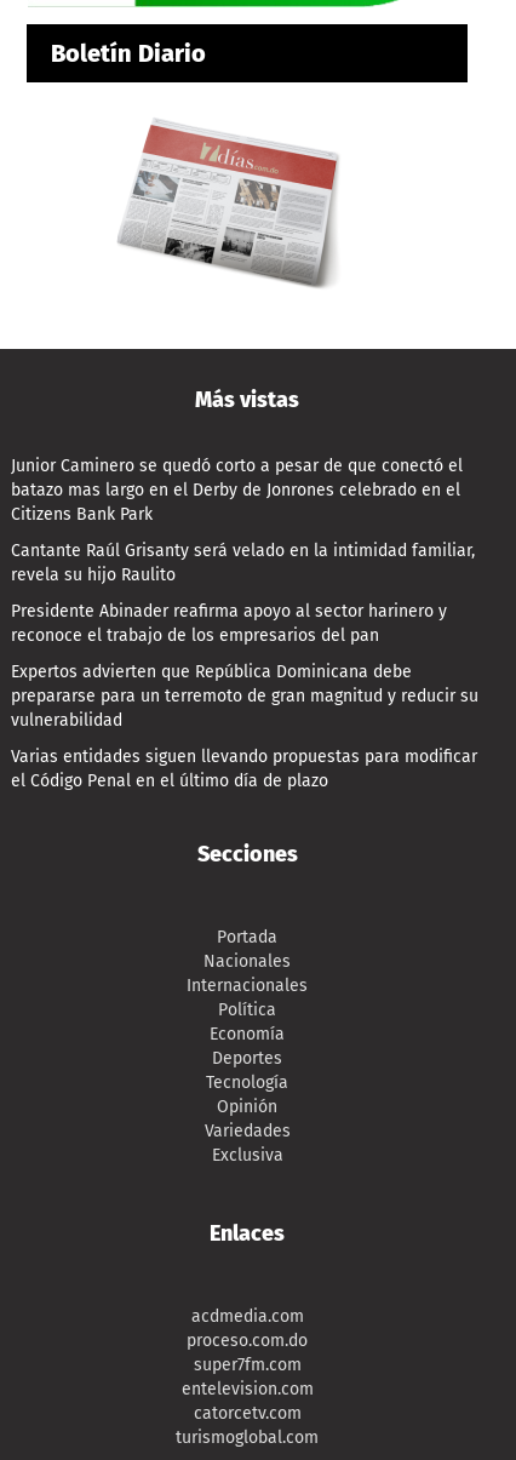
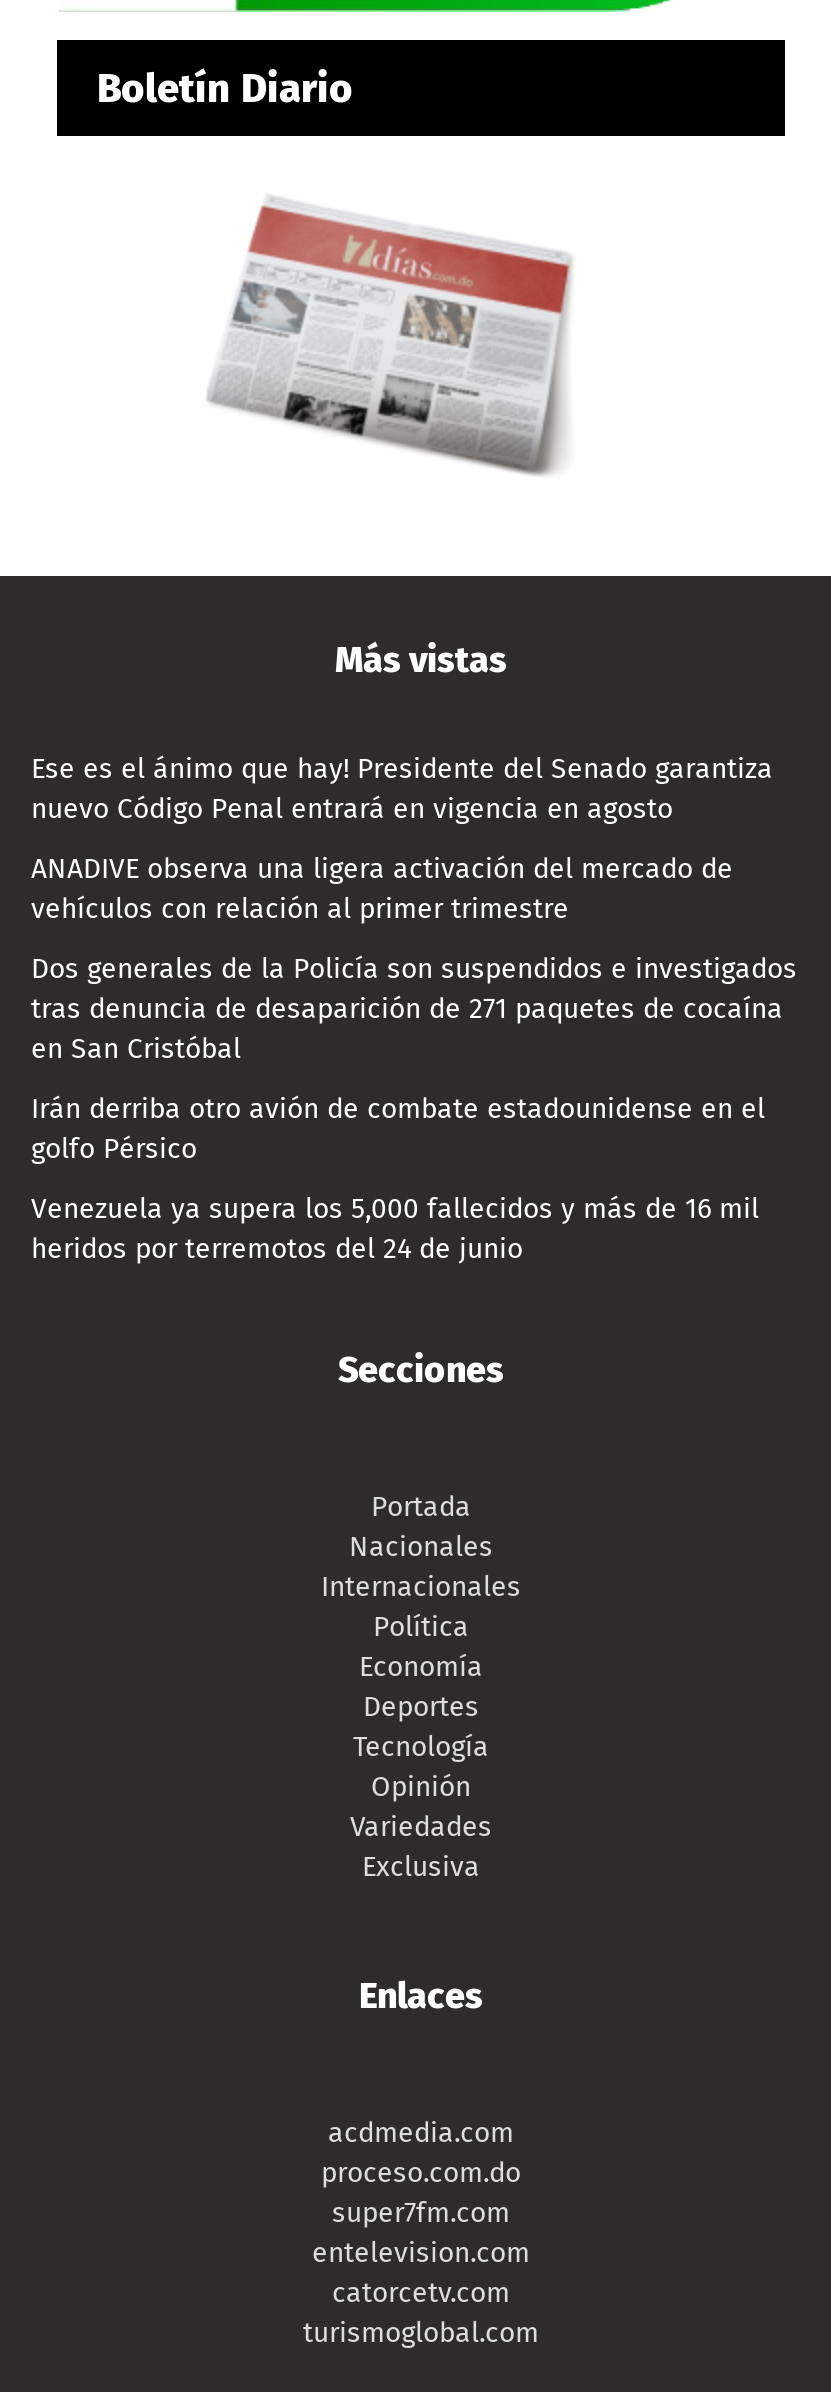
- Junior Caminero se quedó corto a pesar de que conectó el
- batazo mas largo en el Derby de Jonrones celebrado en el
- Citizens Bank Park
+ Ese es el ánimo que hay! Presidente del Senado garantiza
+ nuevo Código Penal entrará en vigencia en agosto

- Cantante Raúl Grisanty será velado en la intimidad familiar,
- revela su hijo Raulito
+ ANADIVE observa una ligera activación del mercado de
+ vehículos con relación al primer trimestre

- Presidente Abinader reafirma apoyo al sector harinero y
- reconoce el trabajo de los empresarios del pan
+ Dos generales de la Policía son suspendidos e investigados
+ tras denuncia de desaparición de 271 paquetes de cocaína
+ en San Cristóbal

- Expertos advierten que República Dominicana debe
- prepararse para un terremoto de gran magnitud y reducir su
- vulnerabilidad
+ Irán derriba otro avión de combate estadounidense en el
+ golfo Pérsico

- Varias entidades siguen llevando propuestas para modificar
- el Código Penal en el último día de plazo
+ Venezuela ya supera los 5,000 fallecidos y más de 16 mil
+ heridos por terremotos del 24 de junio
